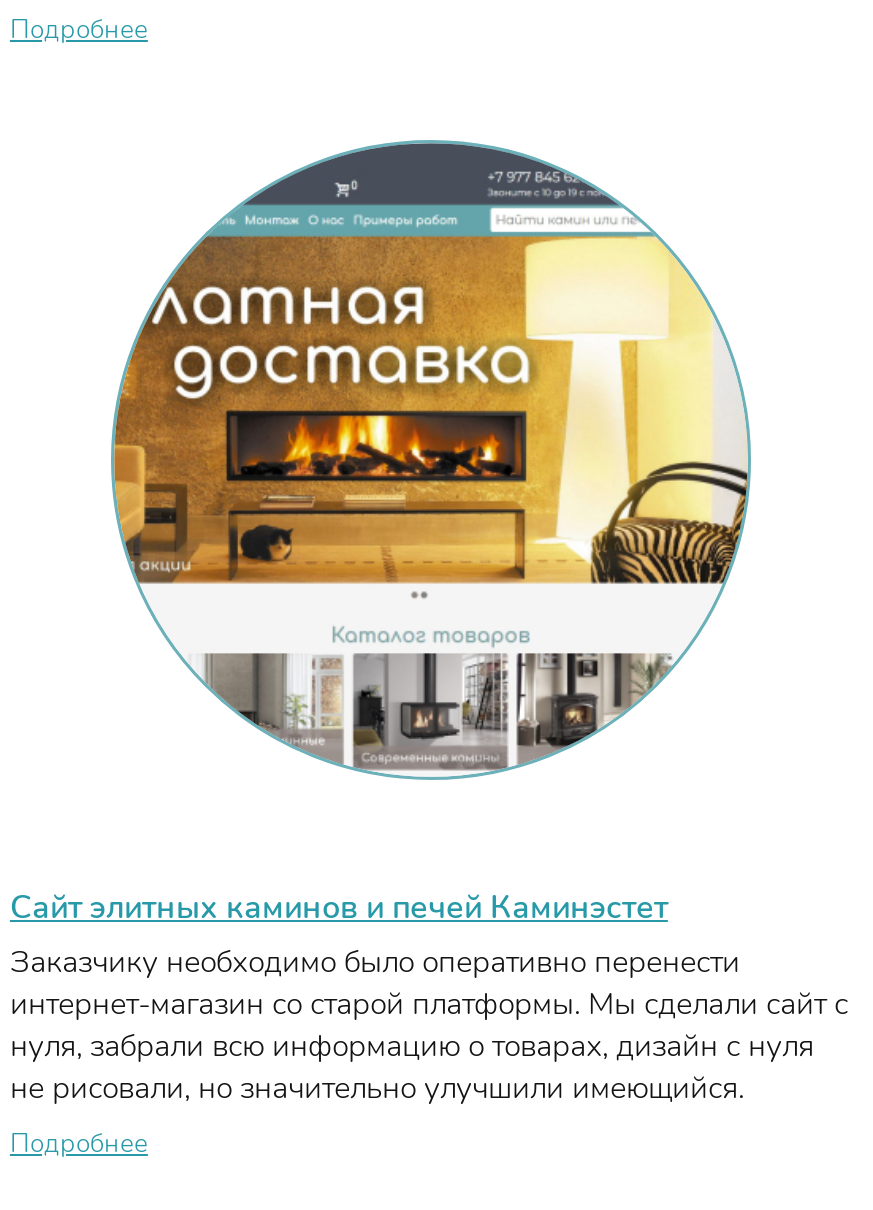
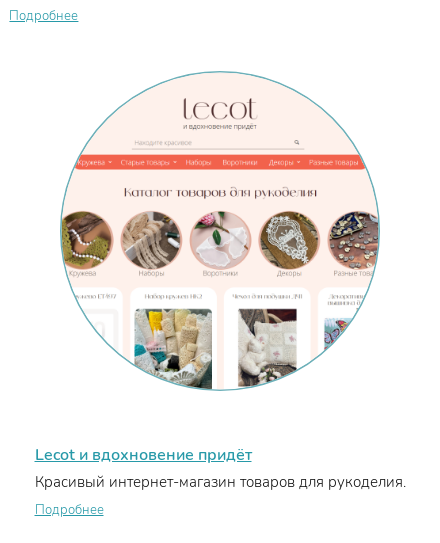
- [image]
+ [image]

- Сайт элитных каминов и печей Каминэстет
- Заказчику необходимо было оперативно перенести
- интернет-магазин со старой платформы. Мы сделали сайт с
- нуля, забрали всю информацию о товарах, дизайн с нуля
- не рисовали, но значительно улучшили имеющийся.
+ Lecot и вдохновение придёт
+ Красивый интернет-магазин товаров для рукоделия.
